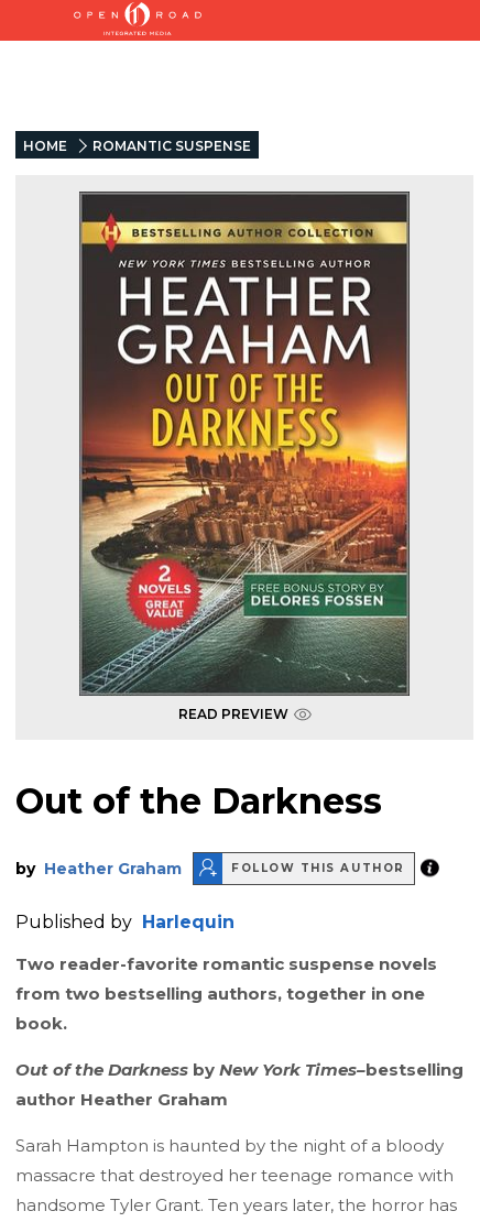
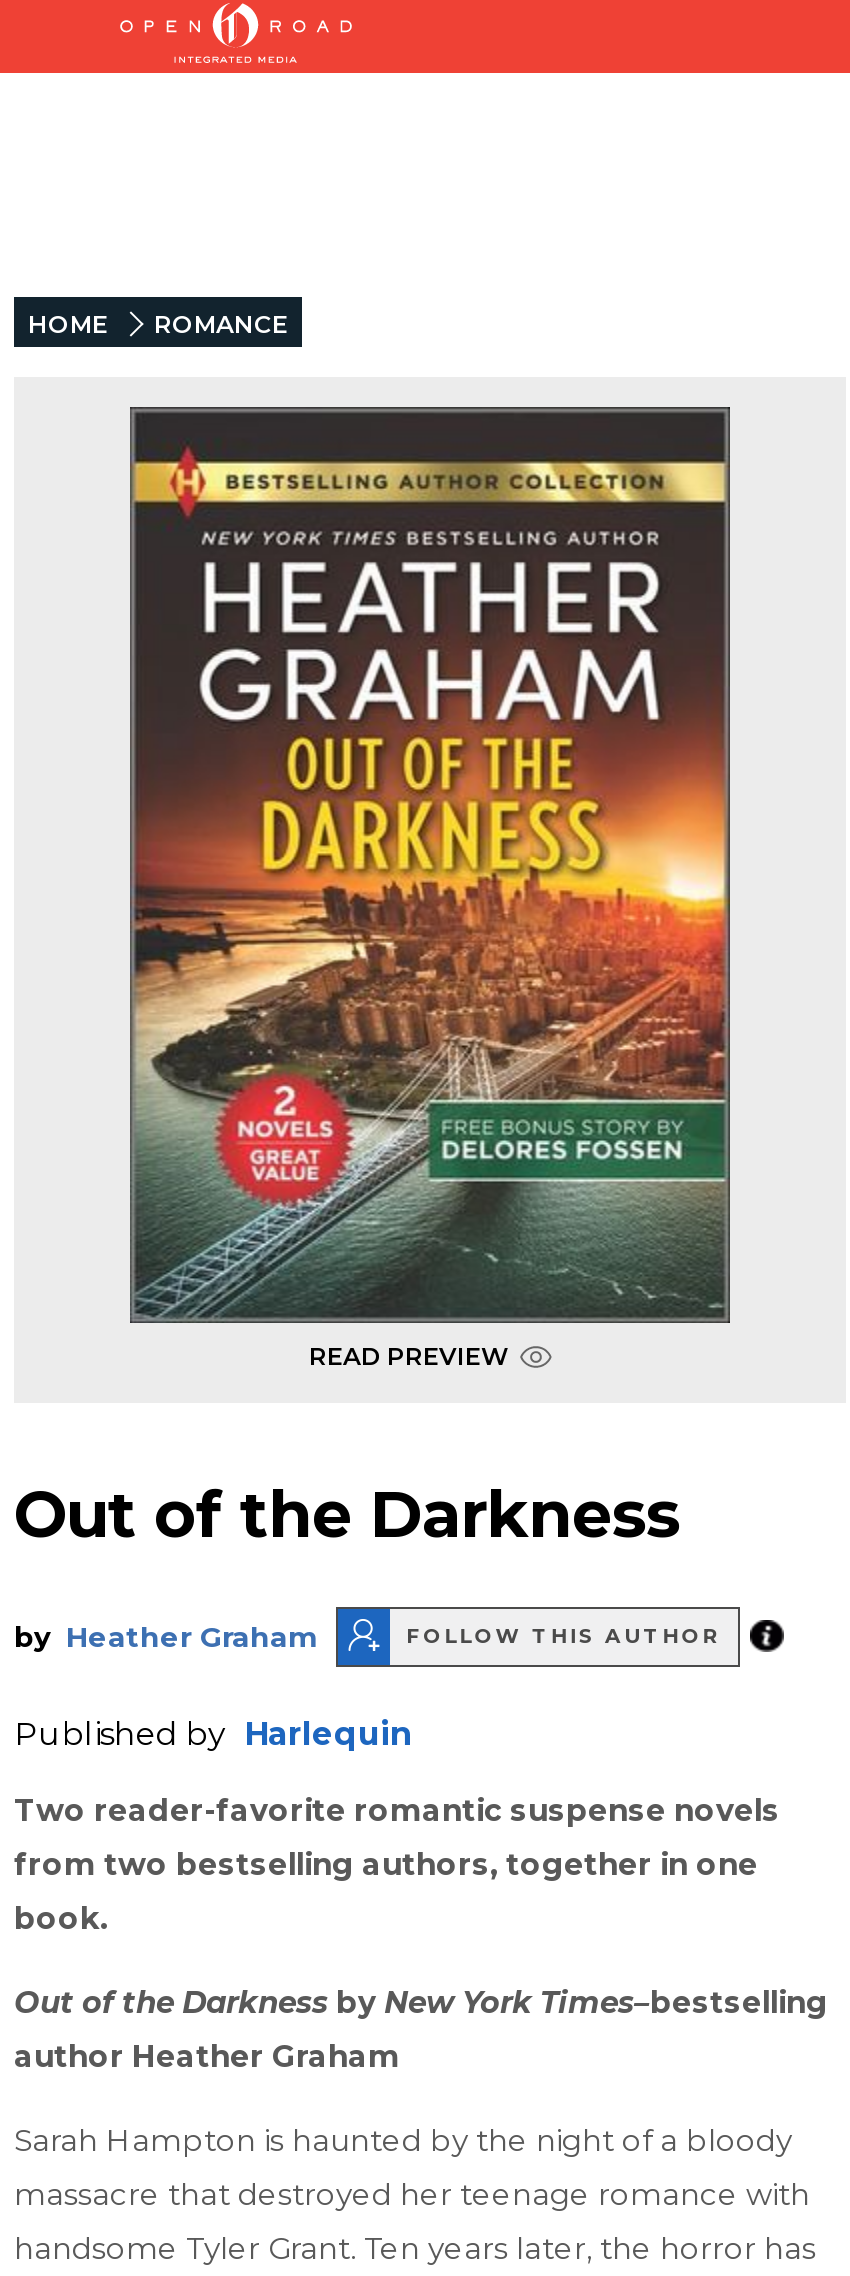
- ROMANTIC SUSPENSE
+ ROMANCE
